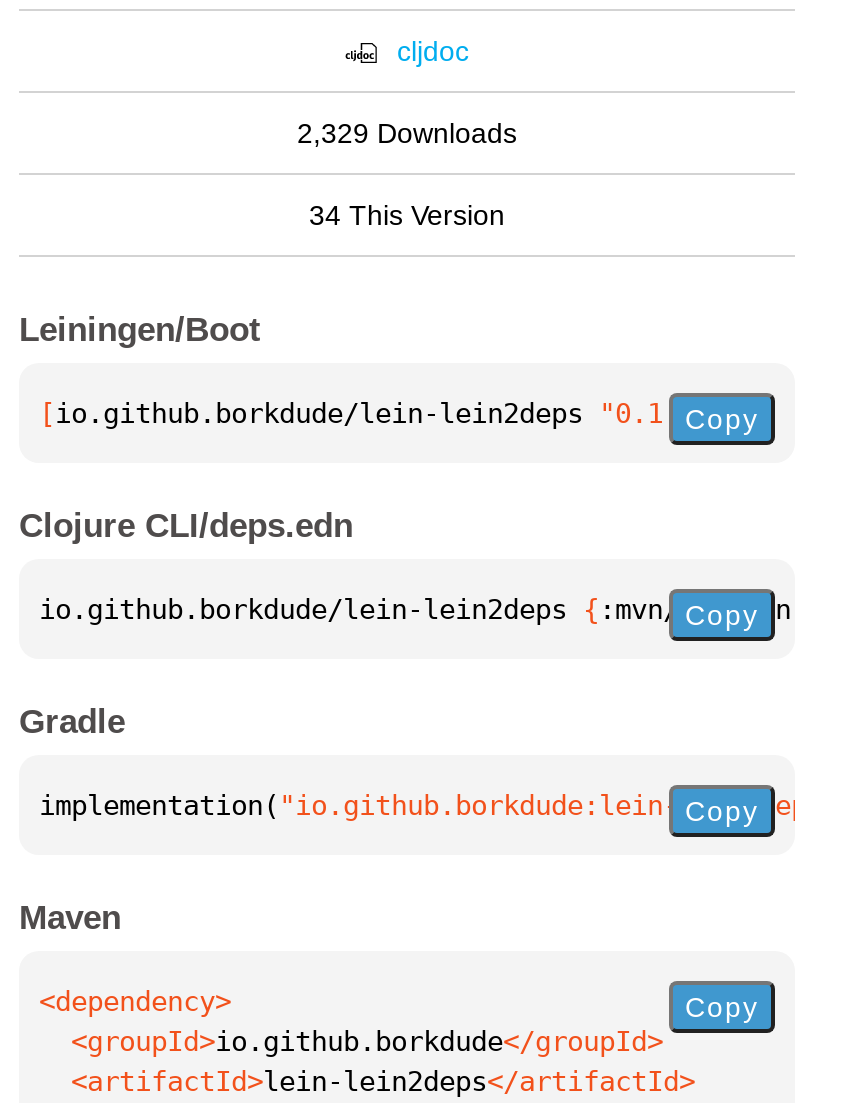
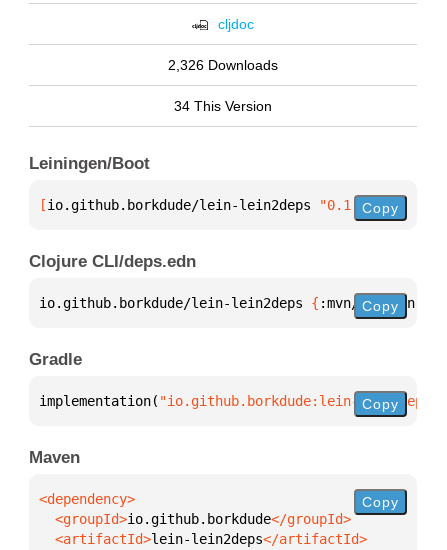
- 2,329 Downloads
+ 2,326 Downloads
